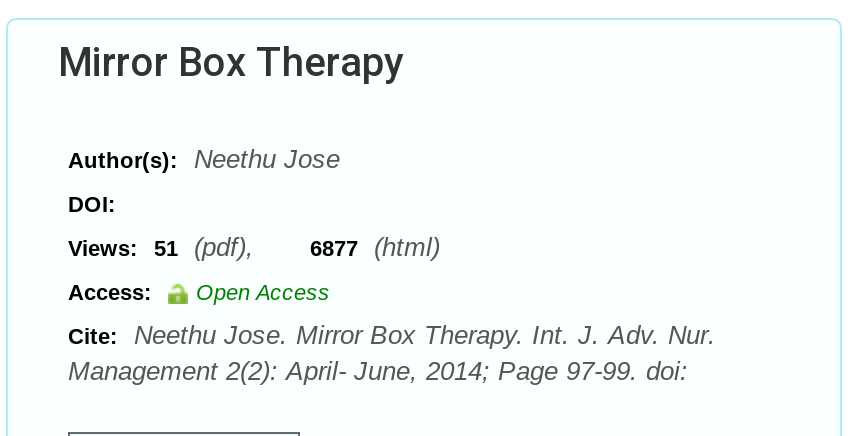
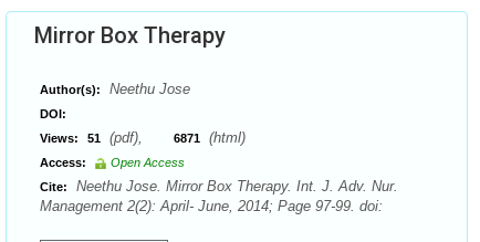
- Views: 51 (pdf), 6877 (html)
+ Views: 51 (pdf), 6871 (html)
